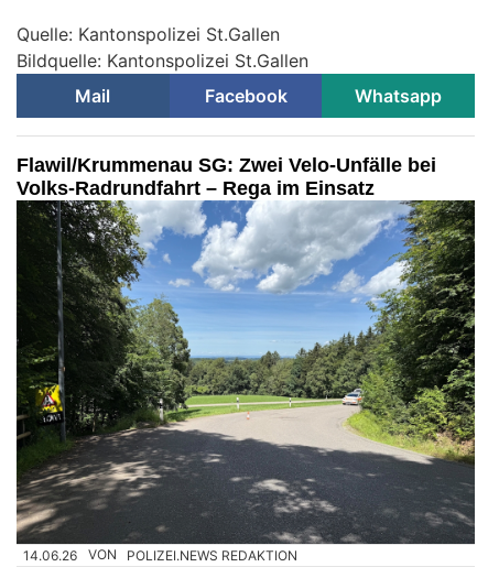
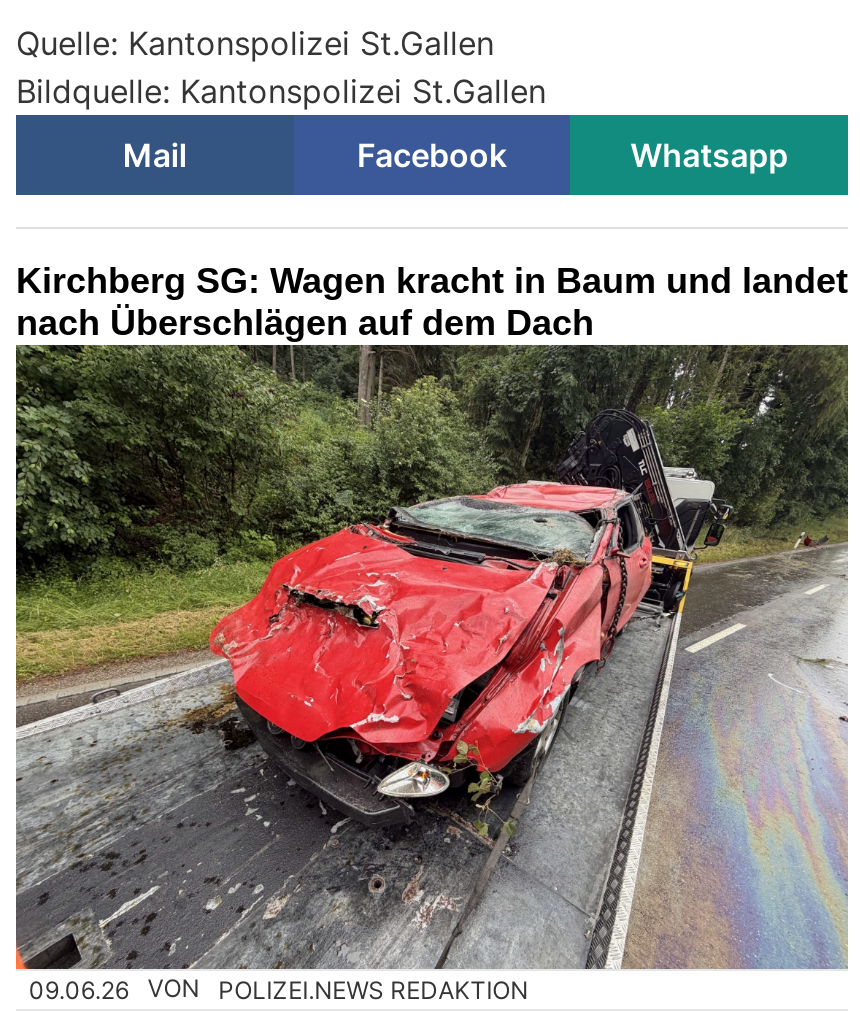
- Flawil/Krummenau SG: Zwei Velo-Unfälle bei
- Volks-Radrundfahrt – Rega im Einsatz
+ Kirchberg SG: Wagen kracht in Baum und landet
+ nach Überschlägen auf dem Dach

- [image]
- 14.06.26 VON POLIZEI.NEWS REDAKTION
+ [image]
+ 09.06.26 VON POLIZEI.NEWS REDAKTION
